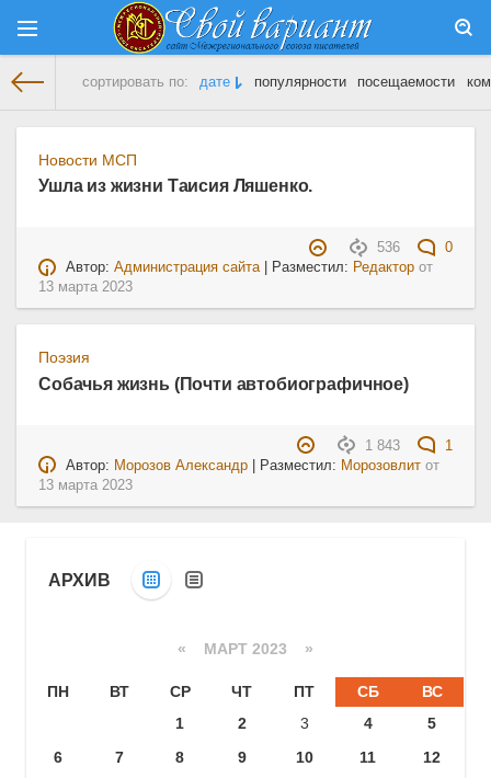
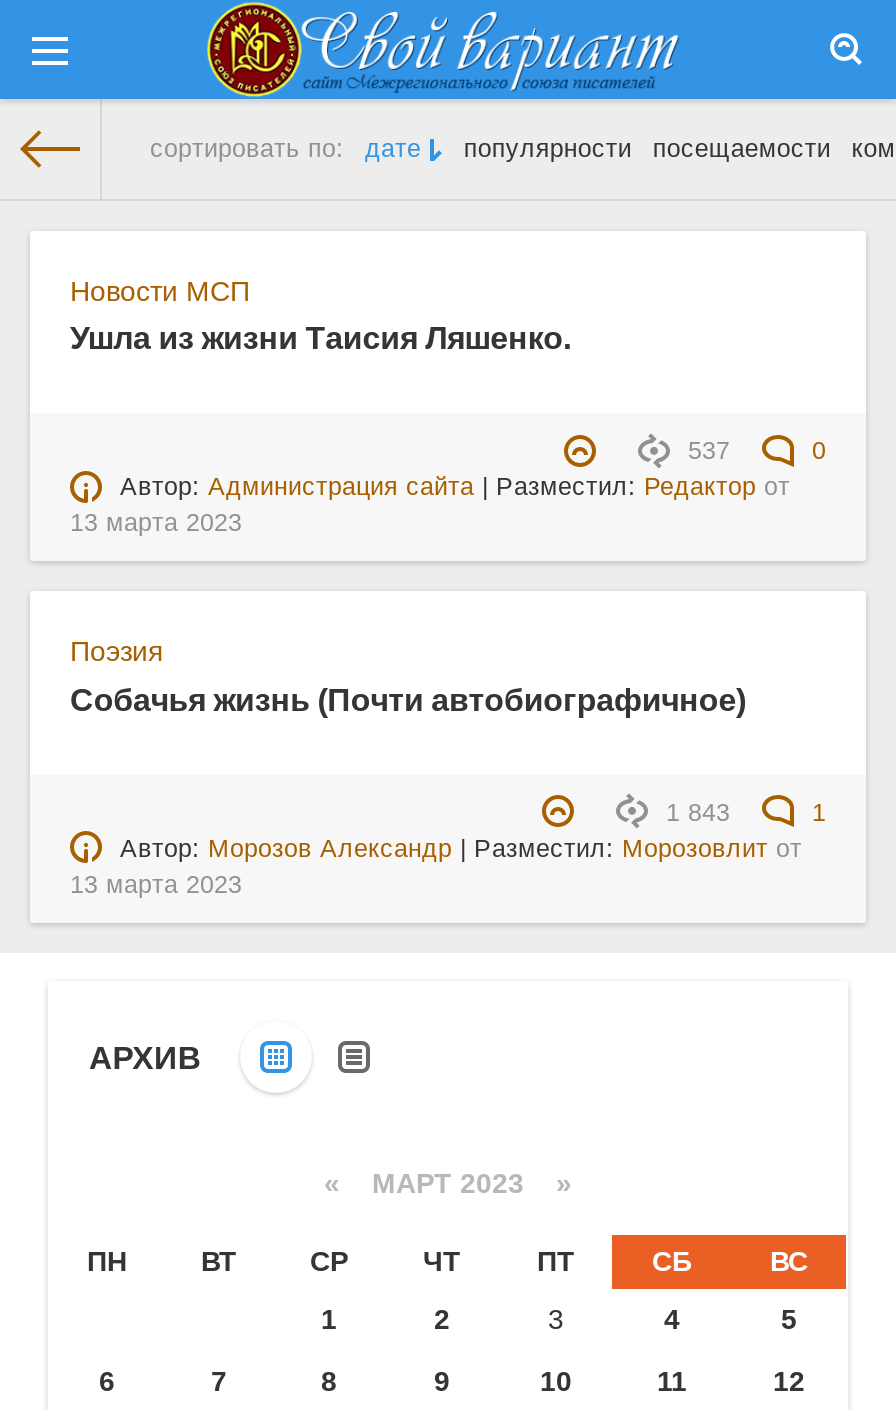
- 536
+ 537
